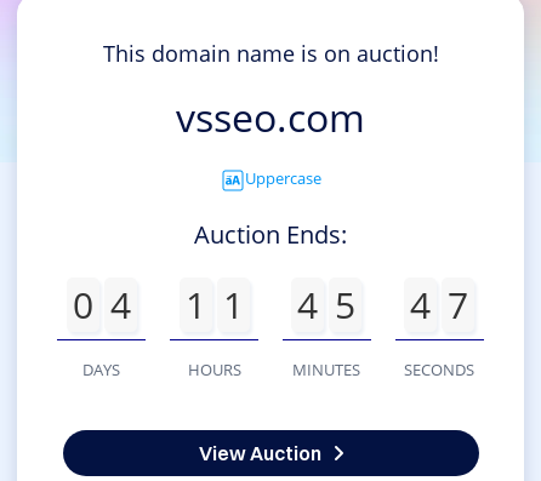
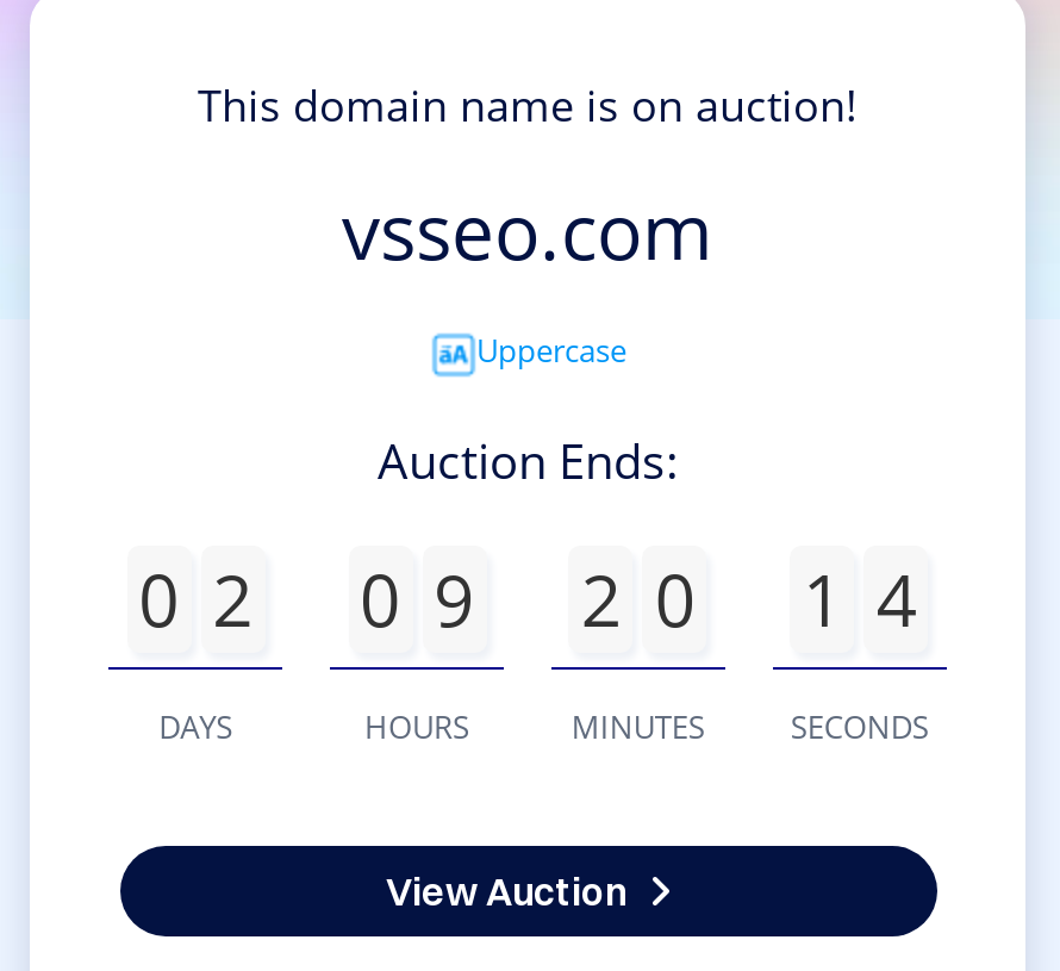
- 0 4
+ 0 2

- 1 1
+ 0 9

- 4 5
+ 2 0

- 4 7
+ 1 4
